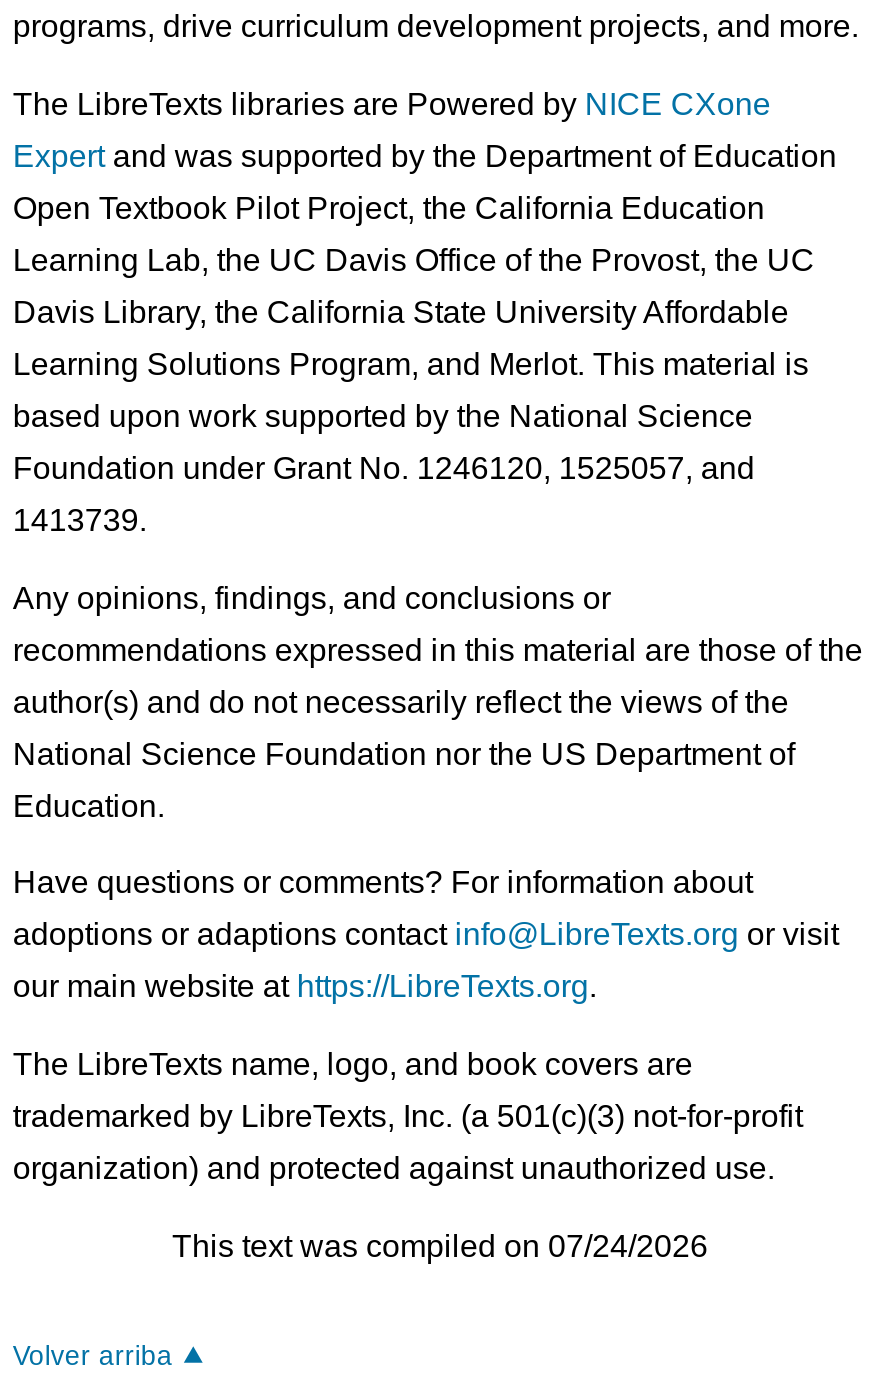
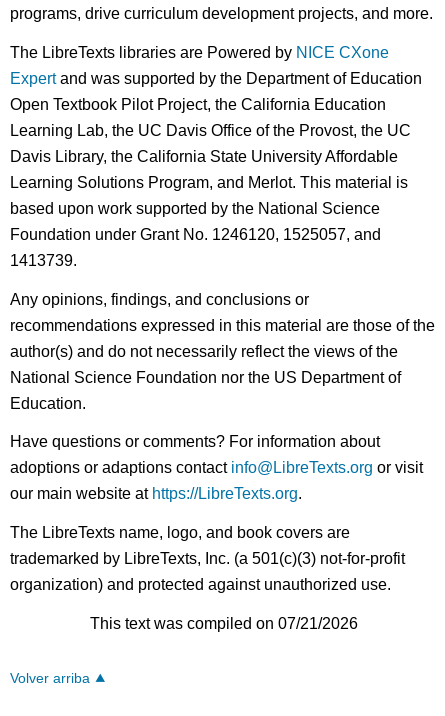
- This text was compiled on 07/24/2026
+ This text was compiled on 07/21/2026
